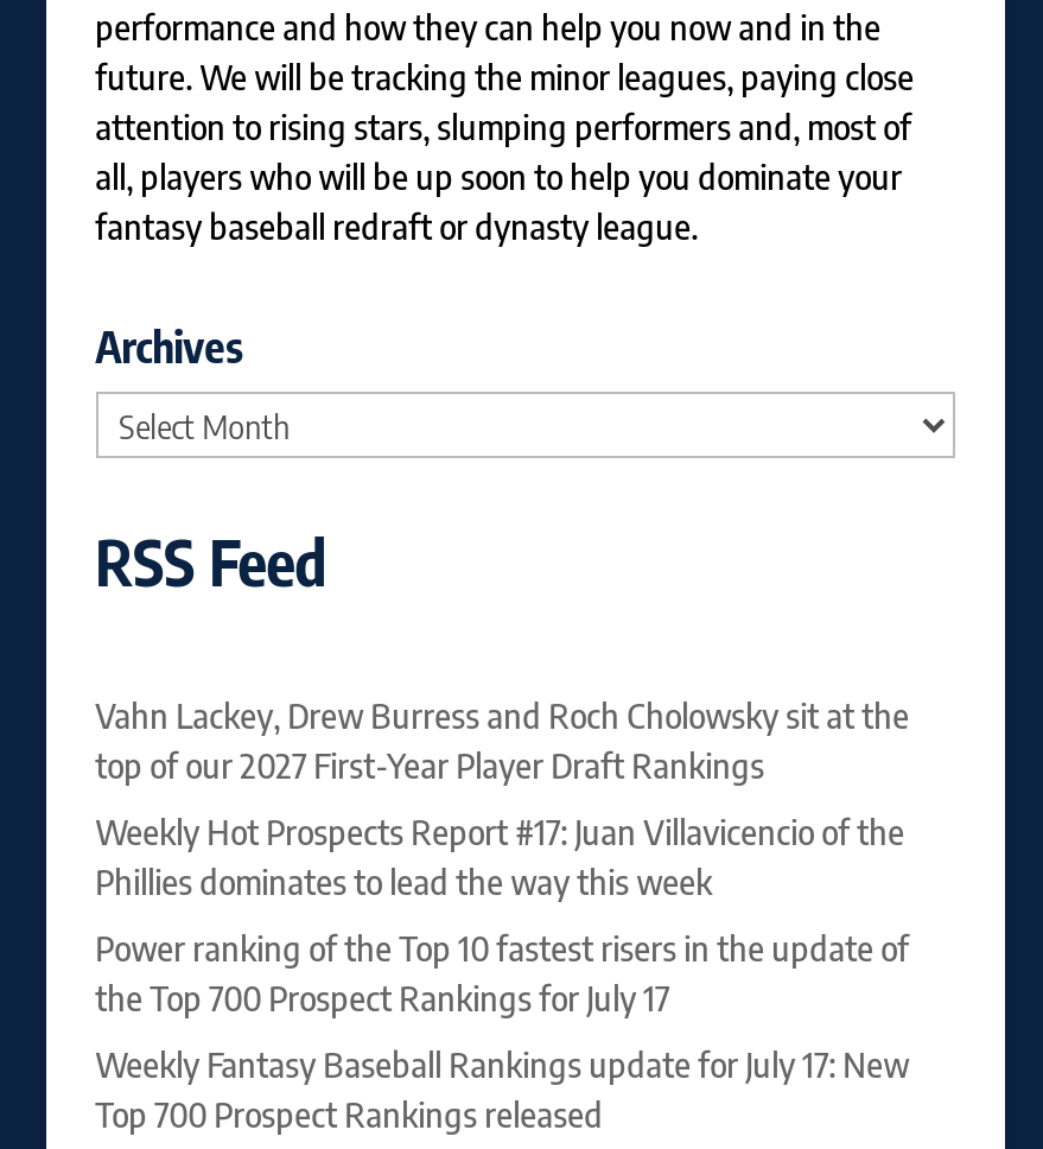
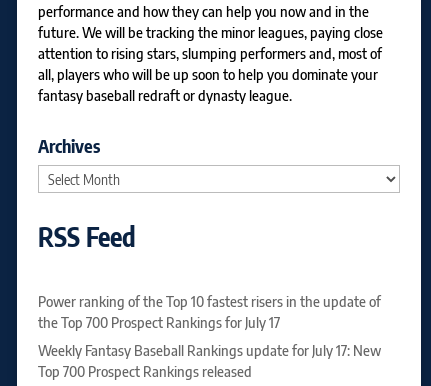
- Vahn Lackey, Drew Burress and Roch Cholowsky sit at the
- top of our 2027 First-Year Player Draft Rankings
- Weekly Hot Prospects Report #17: Juan Villavicencio of the
- Phillies dominates to lead the way this week
